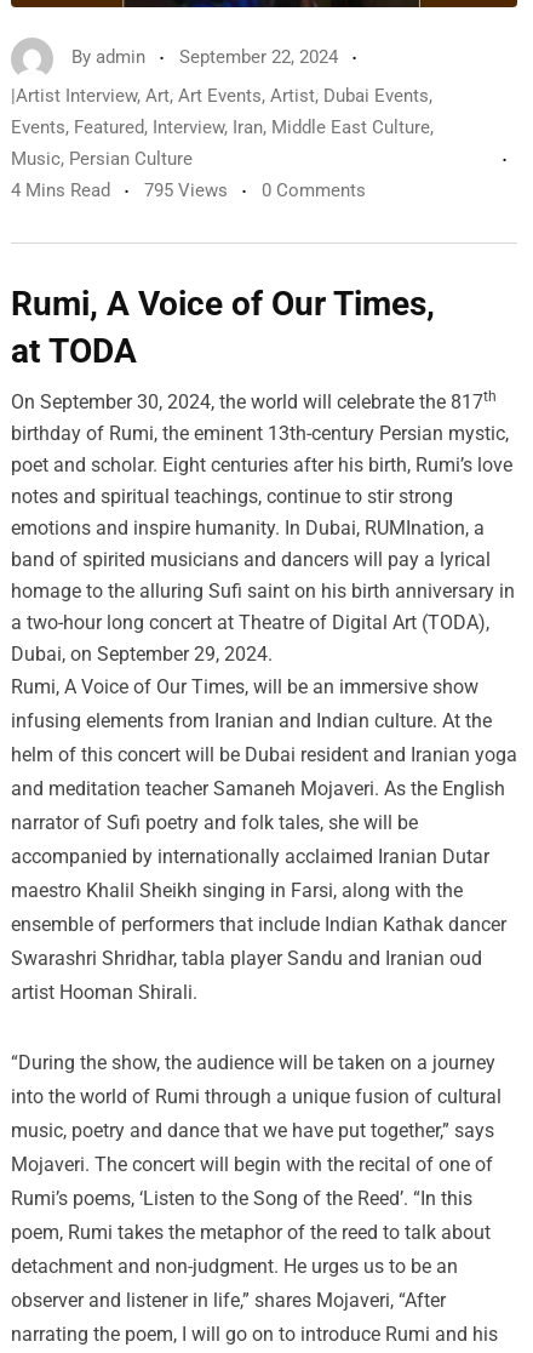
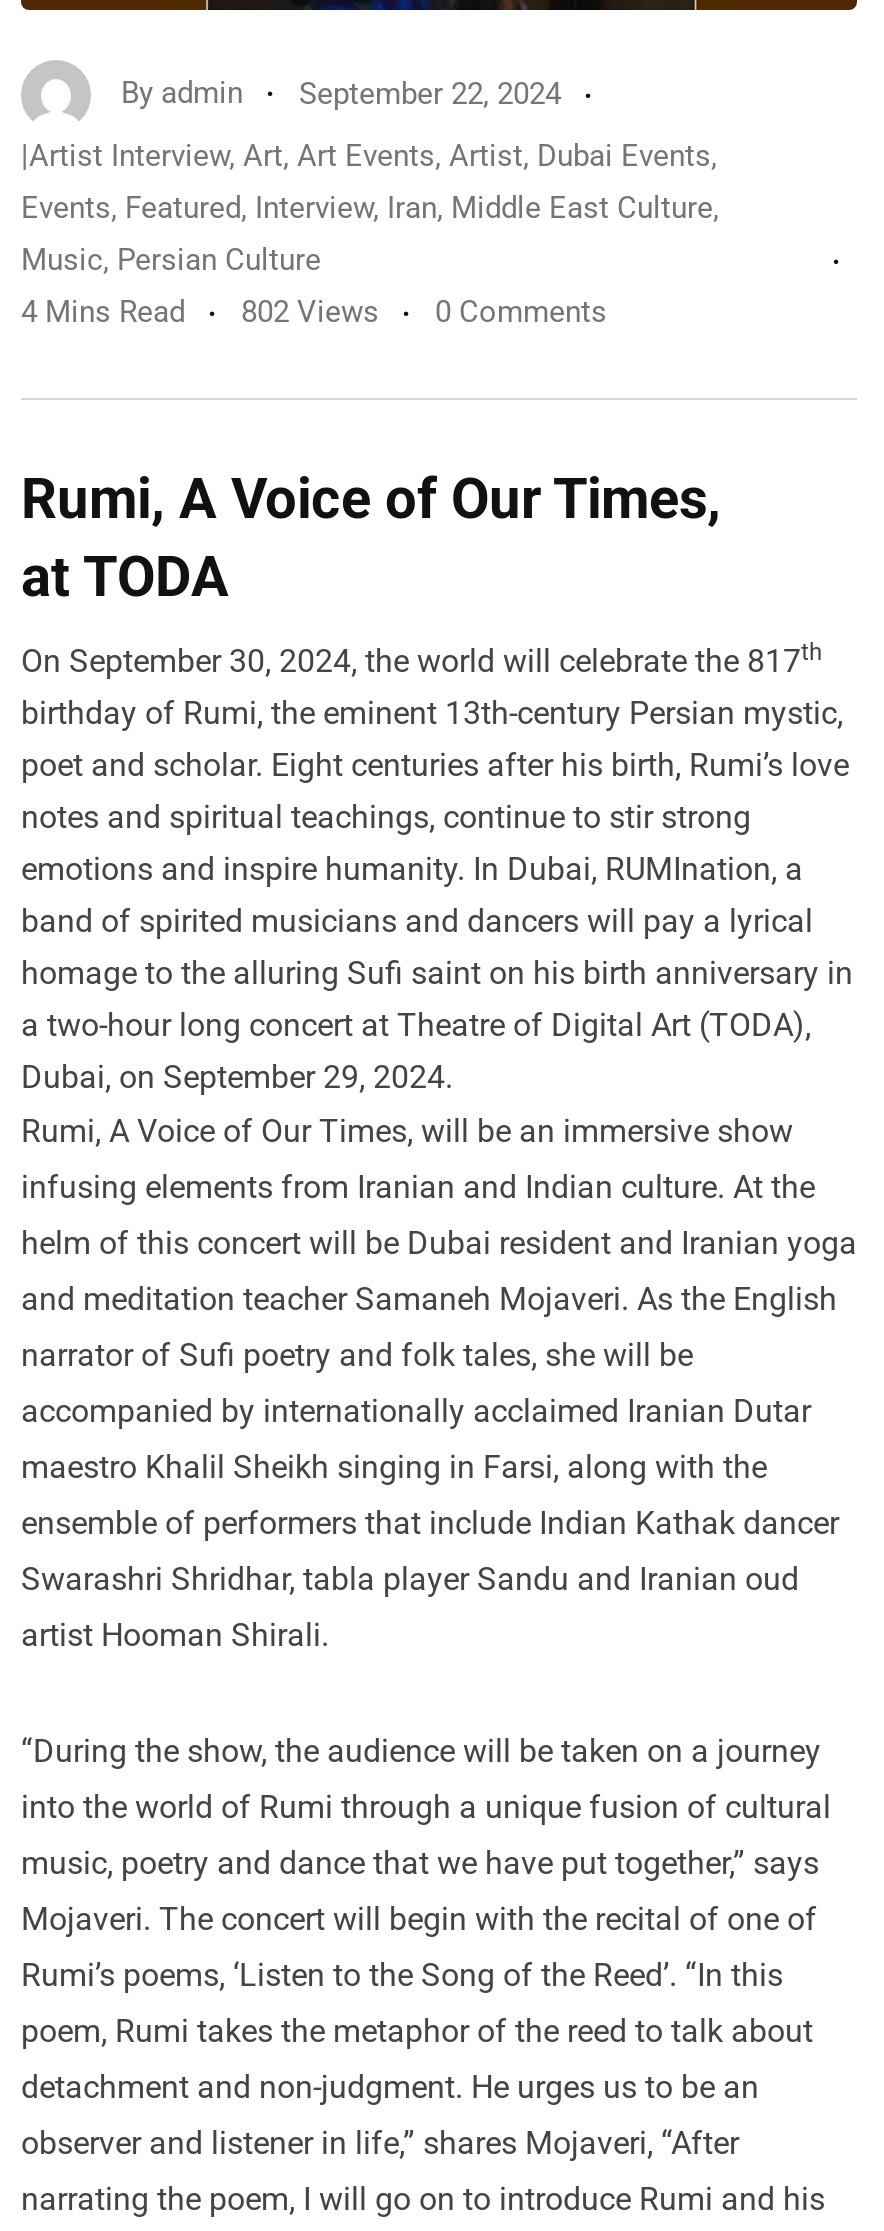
- 4 Mins Read 795 Views 0 Comments
+ 4 Mins Read 802 Views 0 Comments
